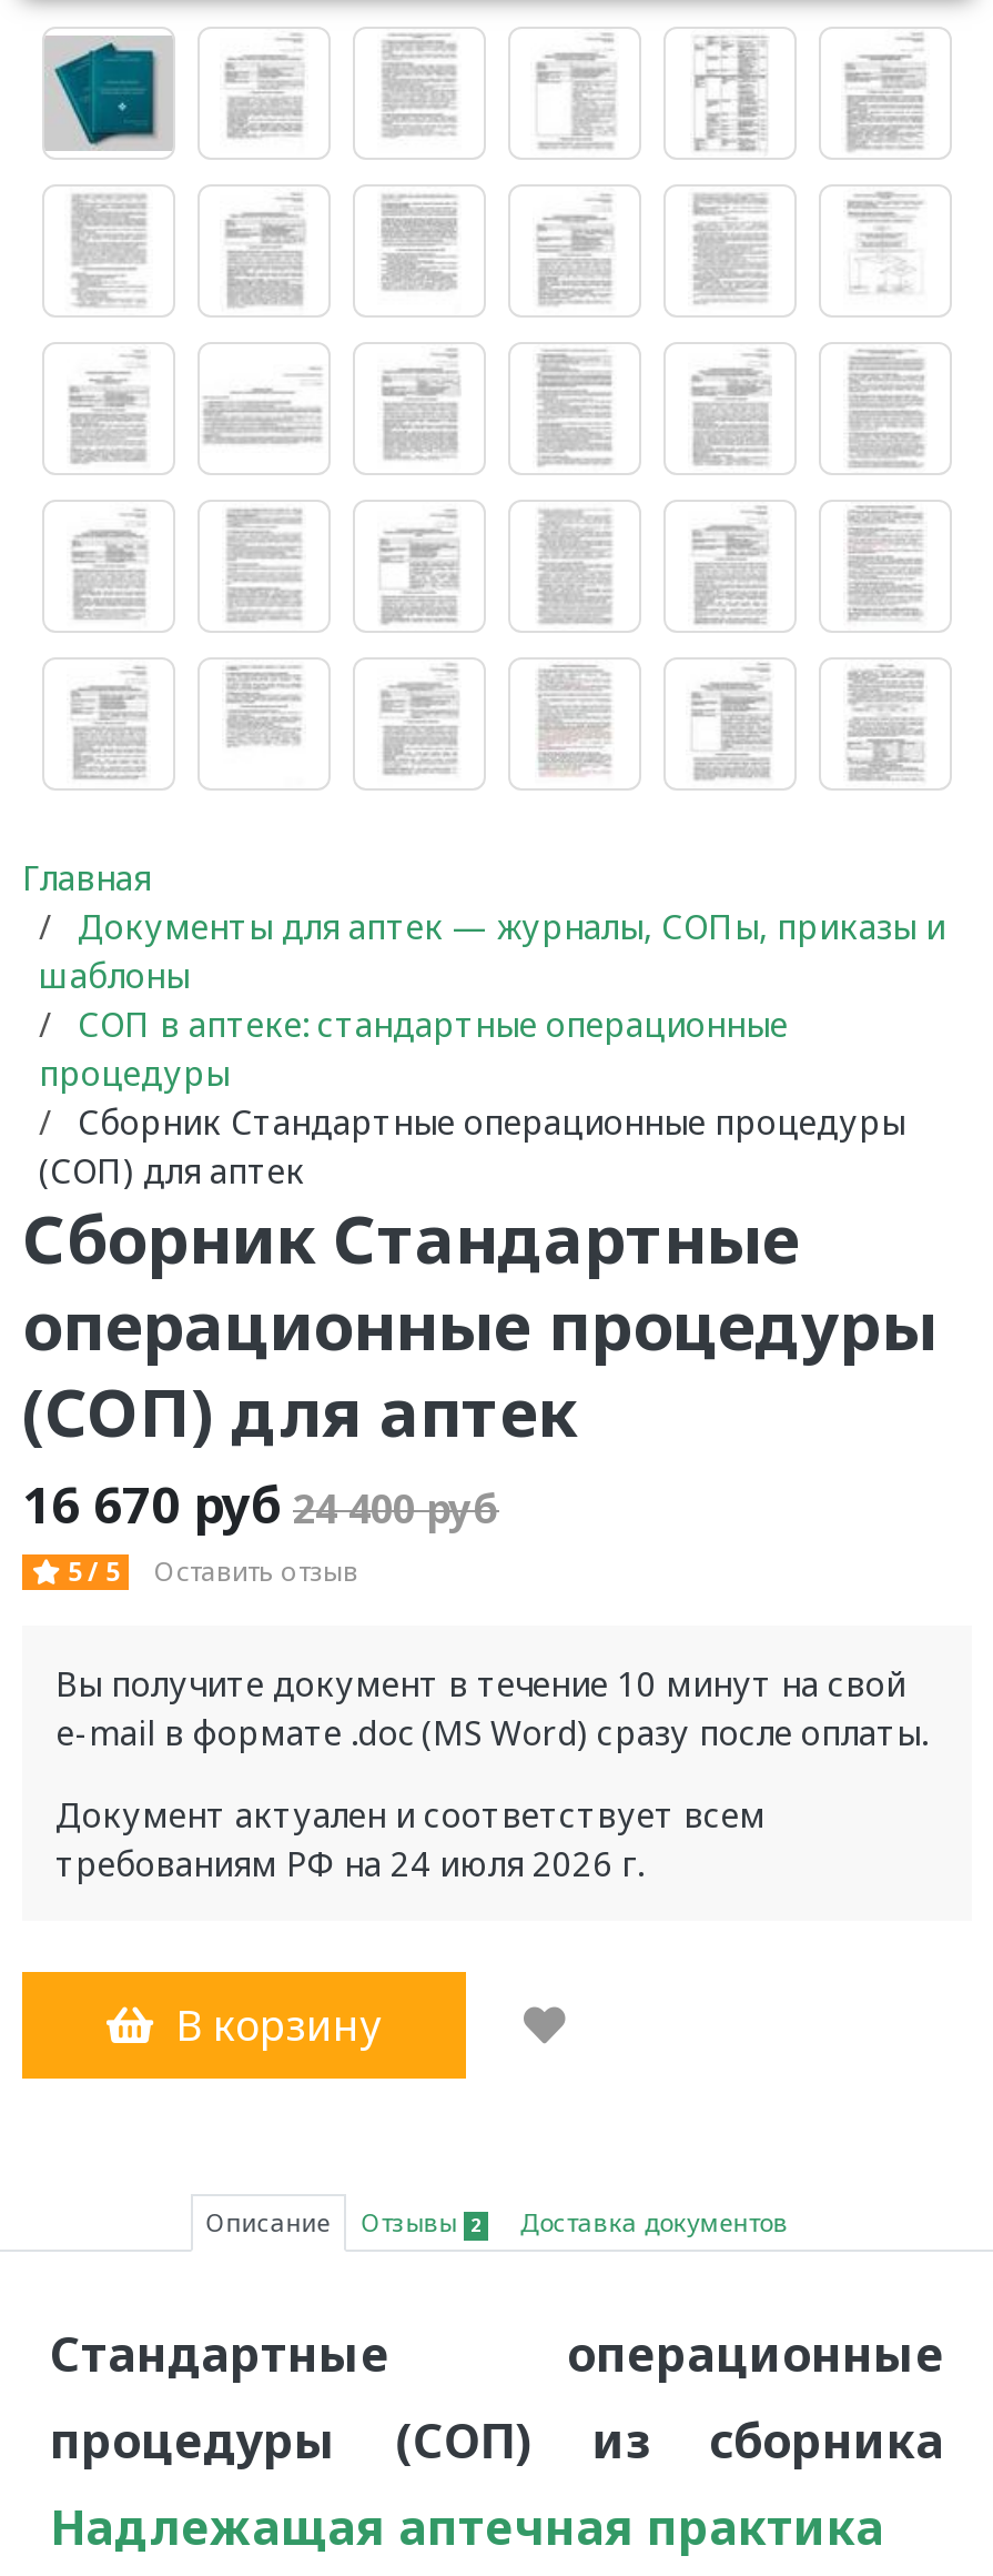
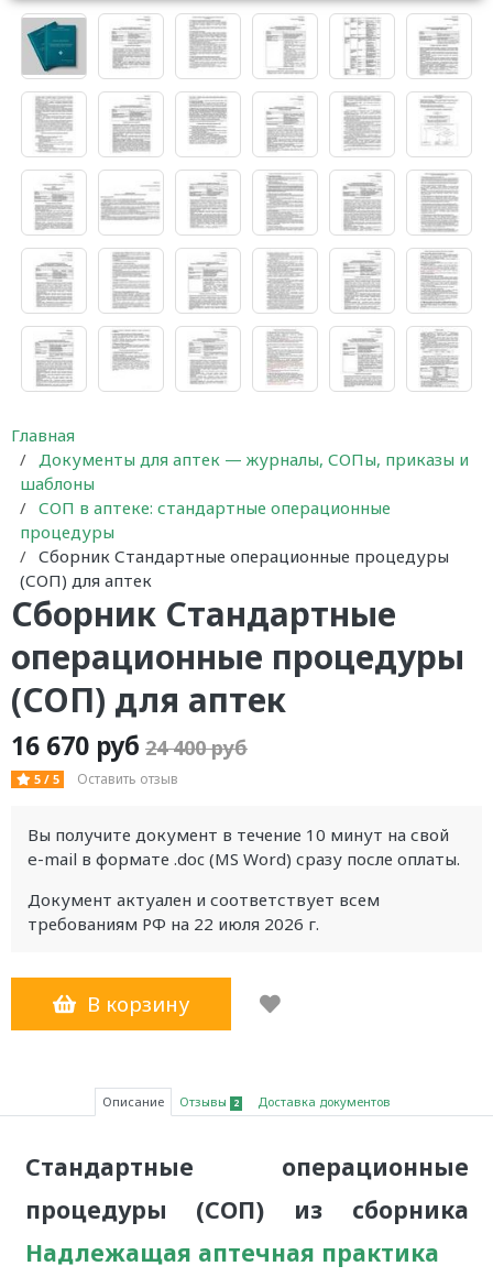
- требованиям РФ на 24 июля 2026 г.
+ требованиям РФ на 22 июля 2026 г.
